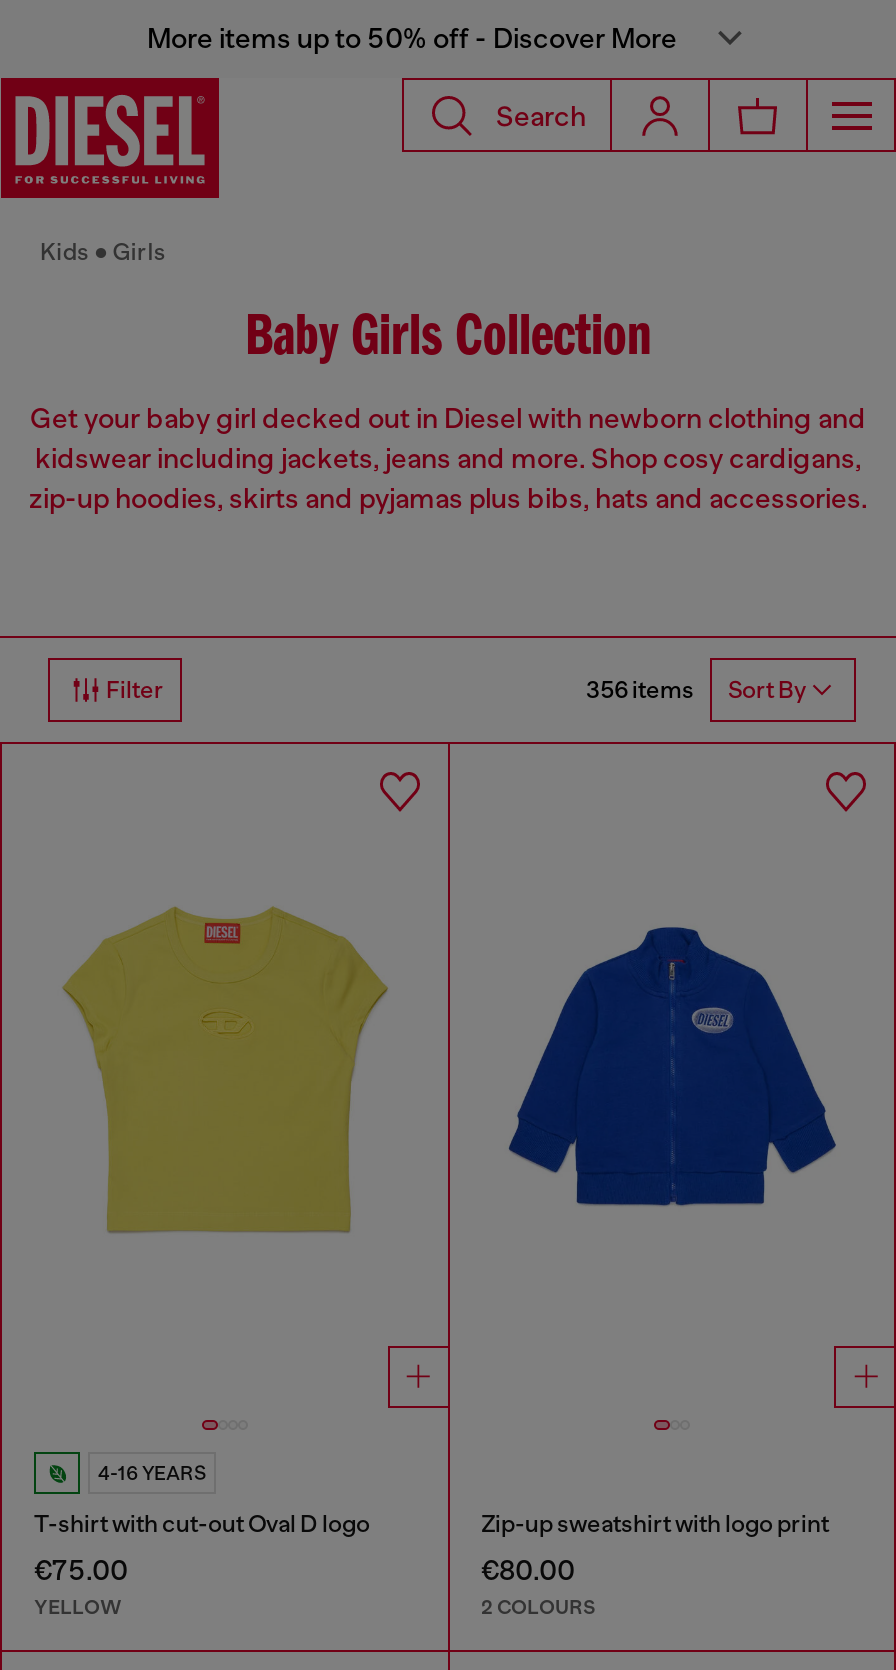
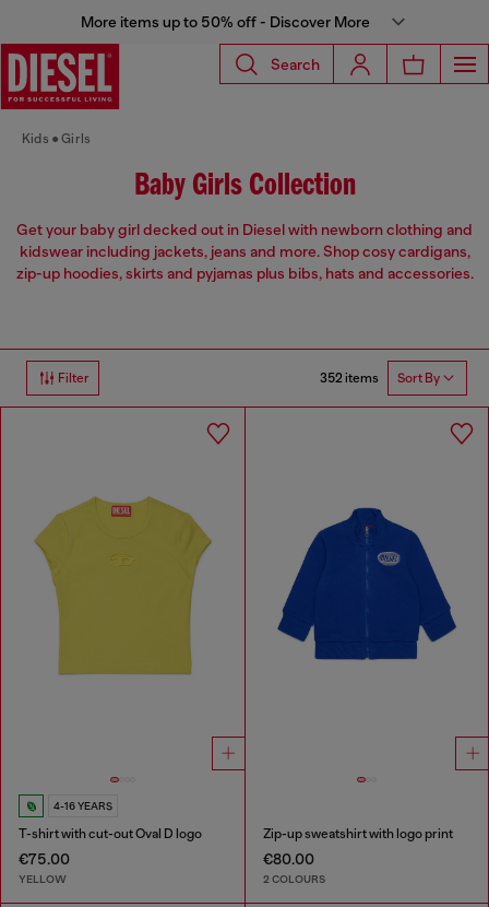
- 356 items Sort By
+ 352 items Sort By
